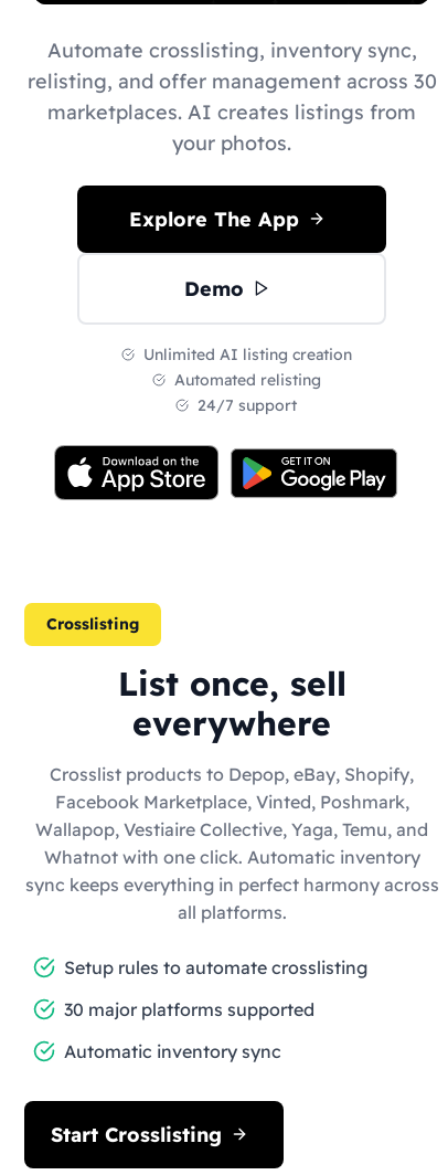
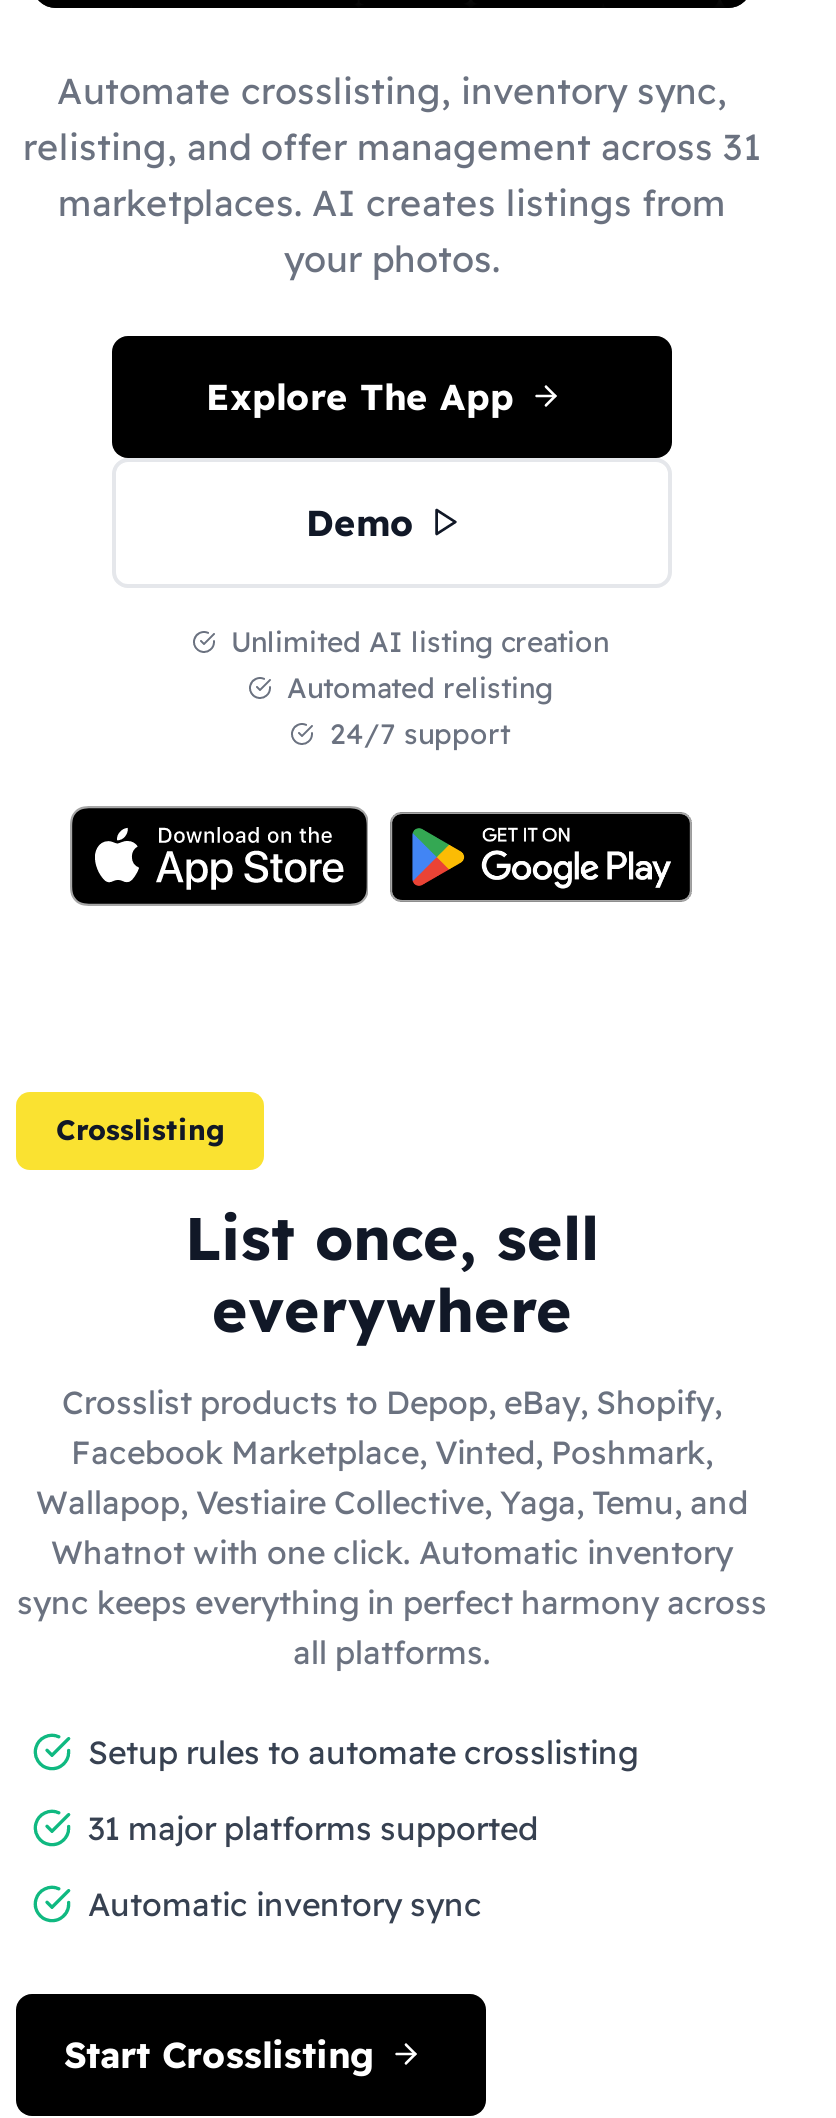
- relisting, and offer management across 30
+ relisting, and offer management across 31

- 30 major platforms supported
+ 31 major platforms supported
